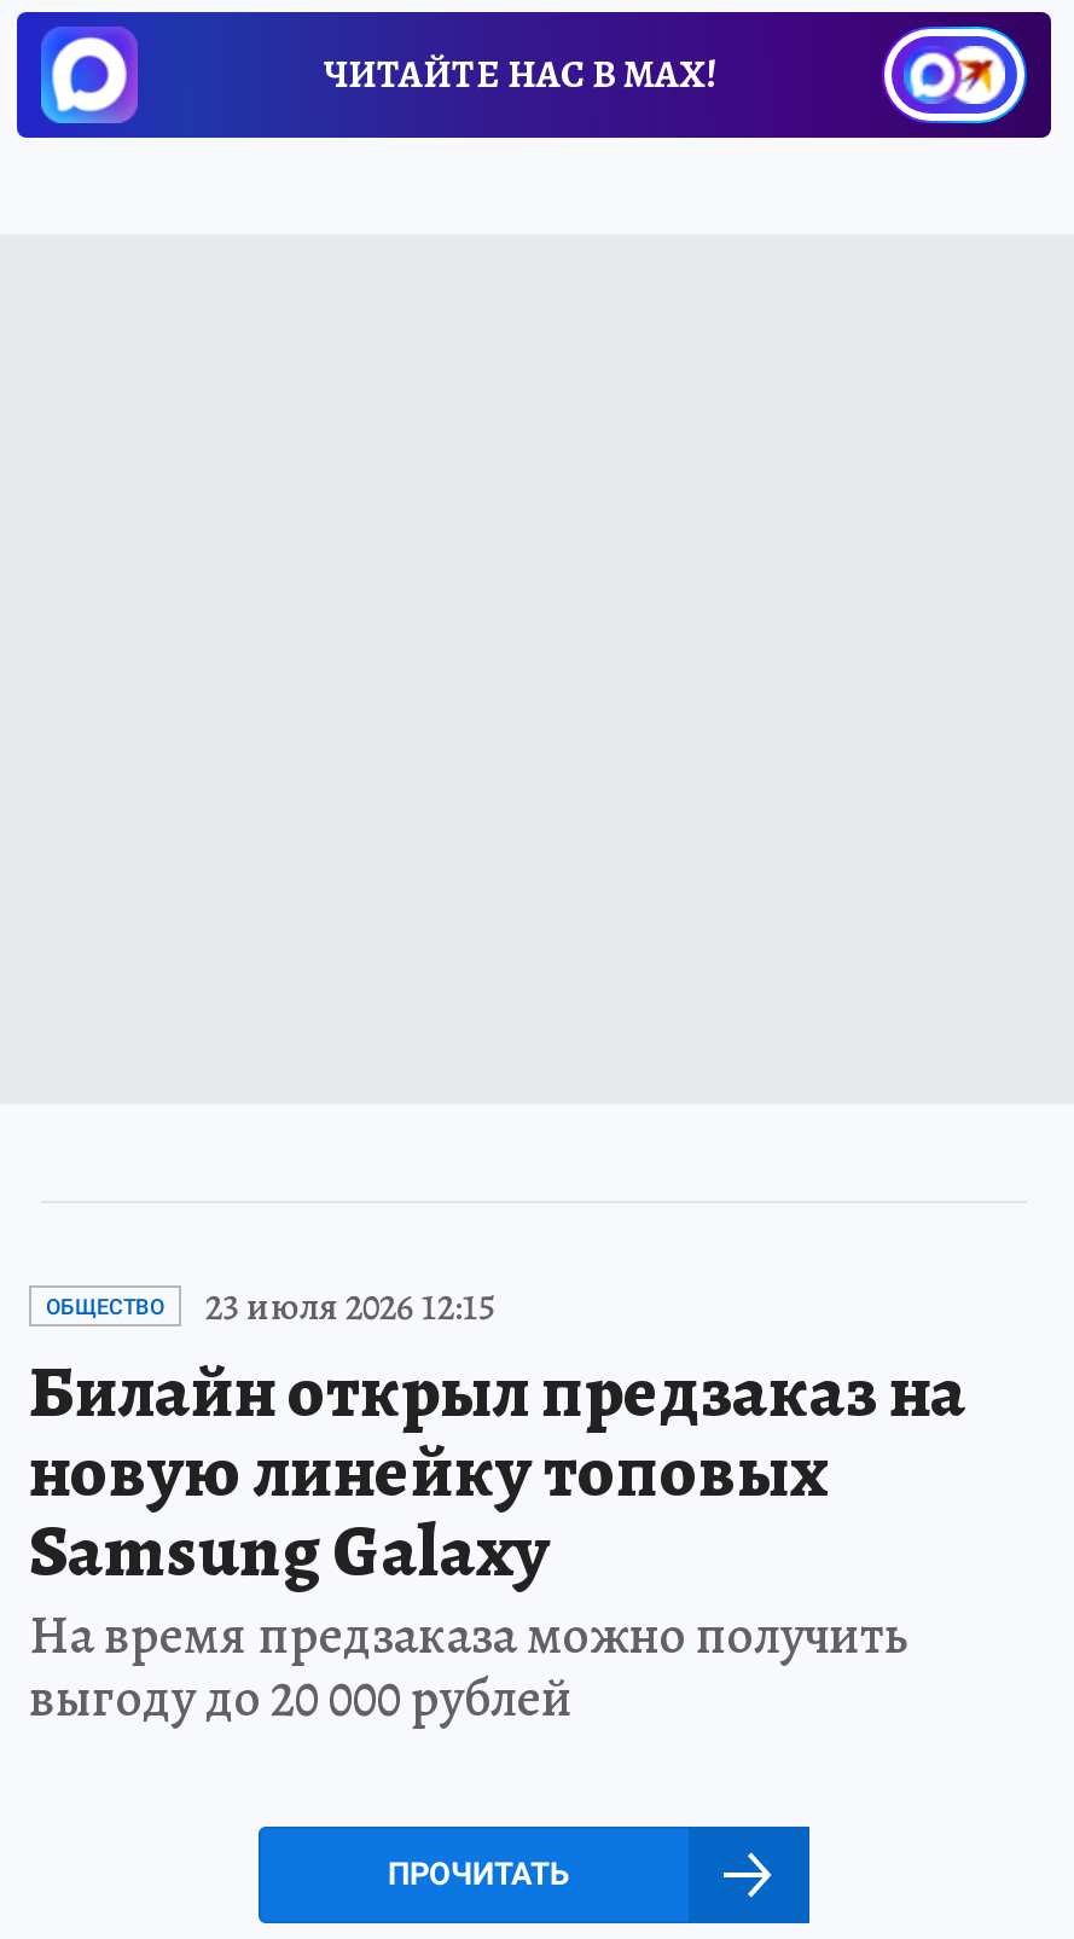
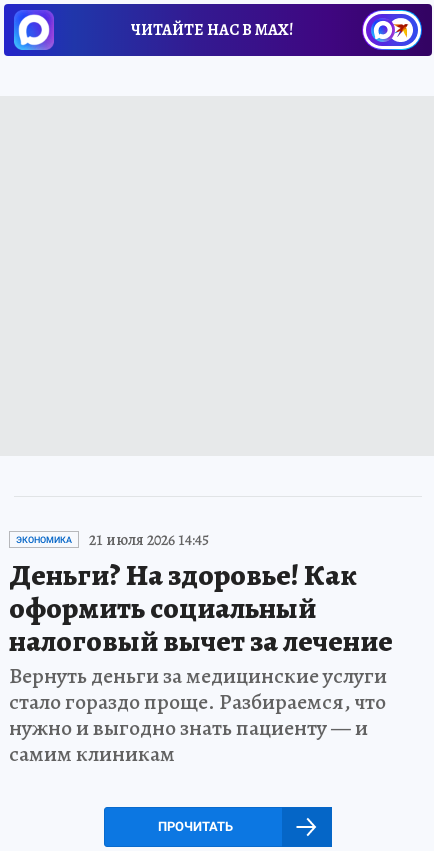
- ОБЩЕСТВО
- 23 июля 2026 12:15
- Билайн открыл предзаказ на
- новую линейку топовых
- Samsung Galaxy
- На время предзаказа можно получить
- выгоду до 20 000 рублей
+ ЭКОНОМИКА
+ 21 июля 2026 14:45
+ Деньги? На здоровье! Как
+ оформить социальный
+ налоговый вычет за лечение
+ Вернуть деньги за медицинские услуги
+ стало гораздо проще. Разбираемся, что
+ нужно и выгодно знать пациенту — и
+ самим клиникам
